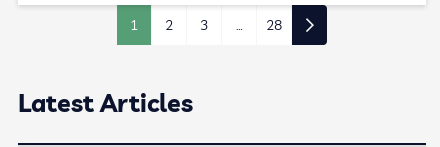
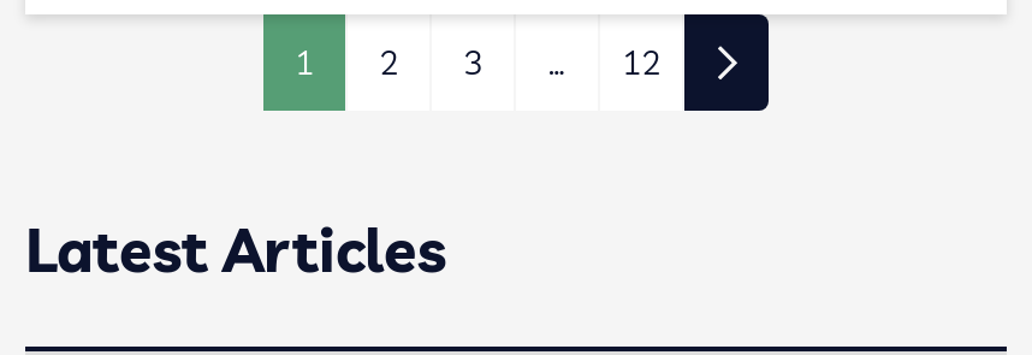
- 28
+ 12
